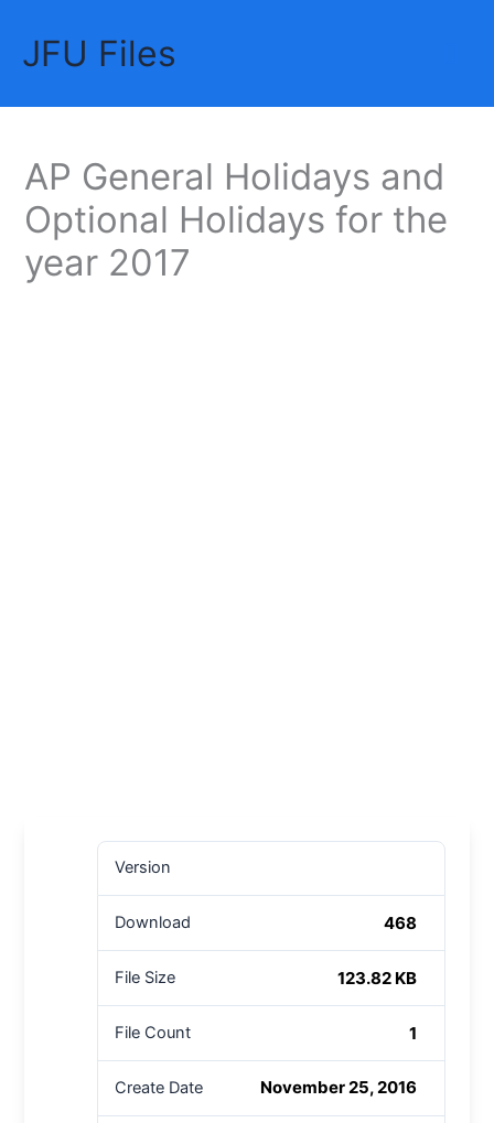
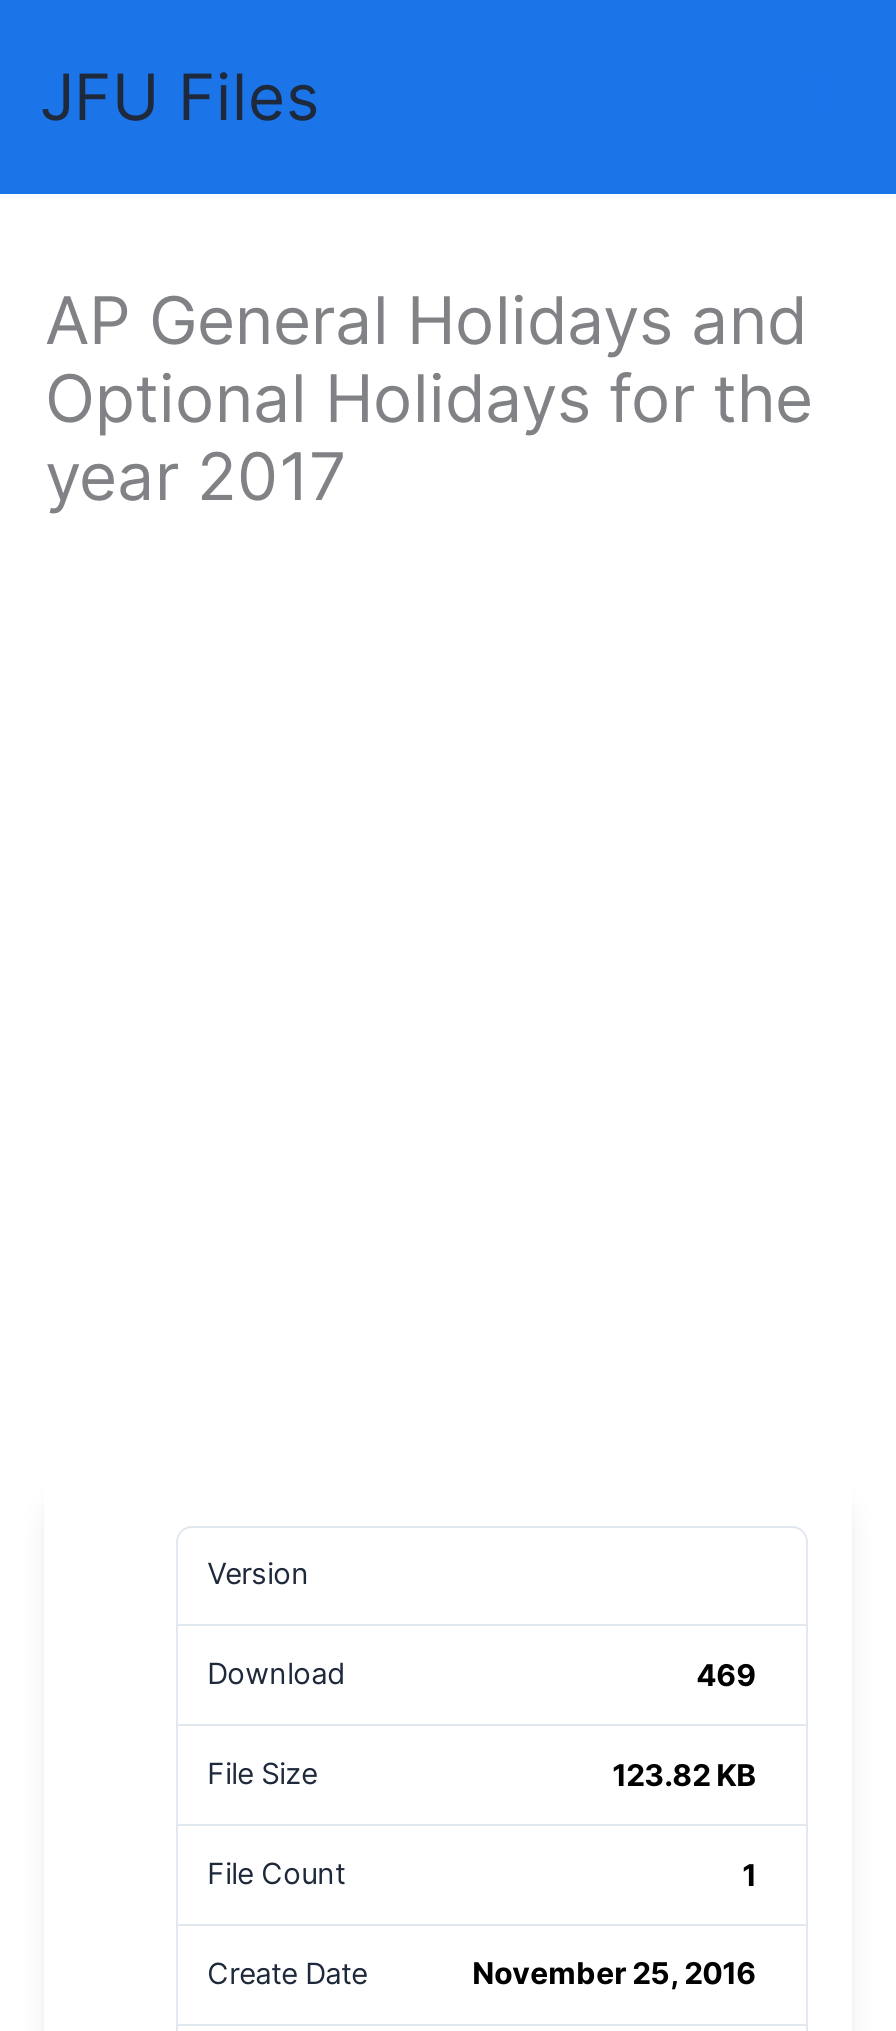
- 468
+ 469
